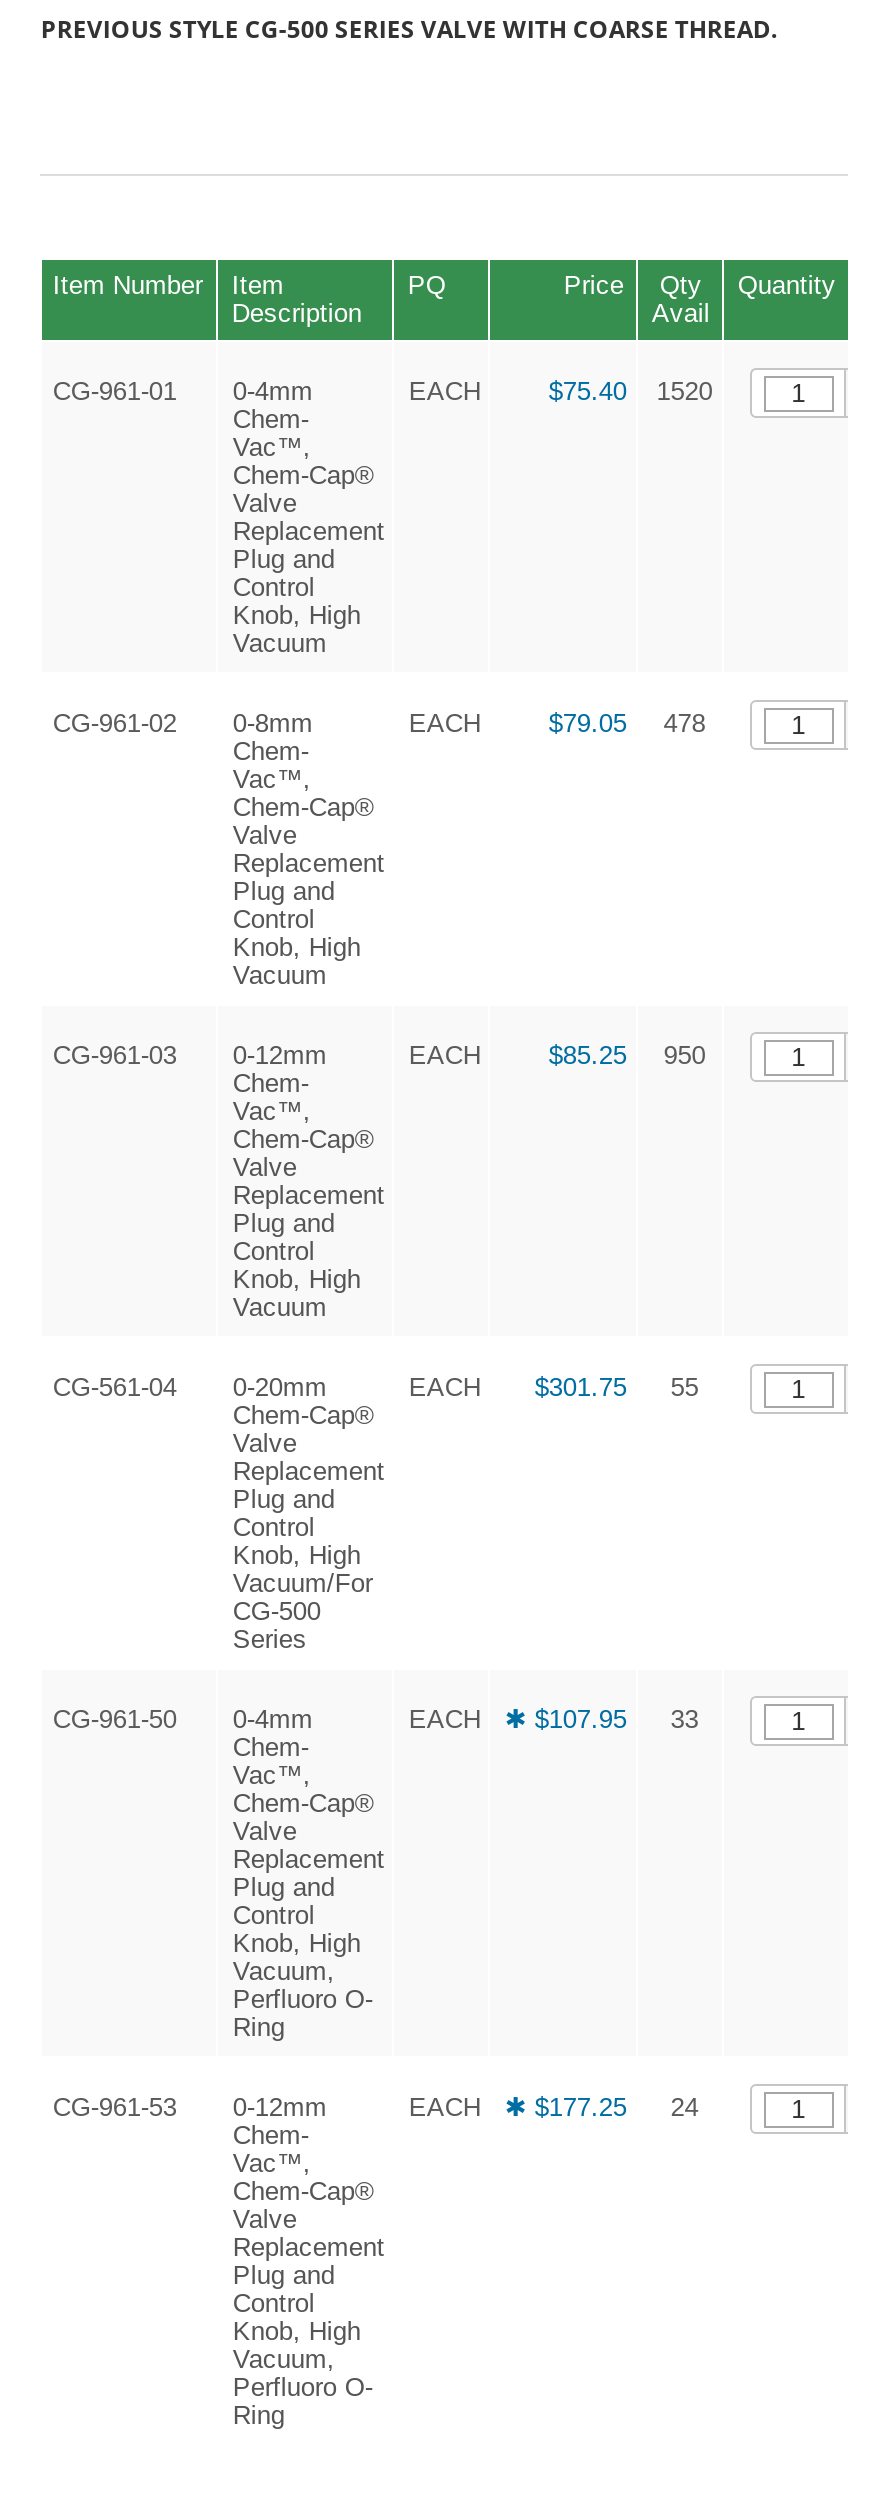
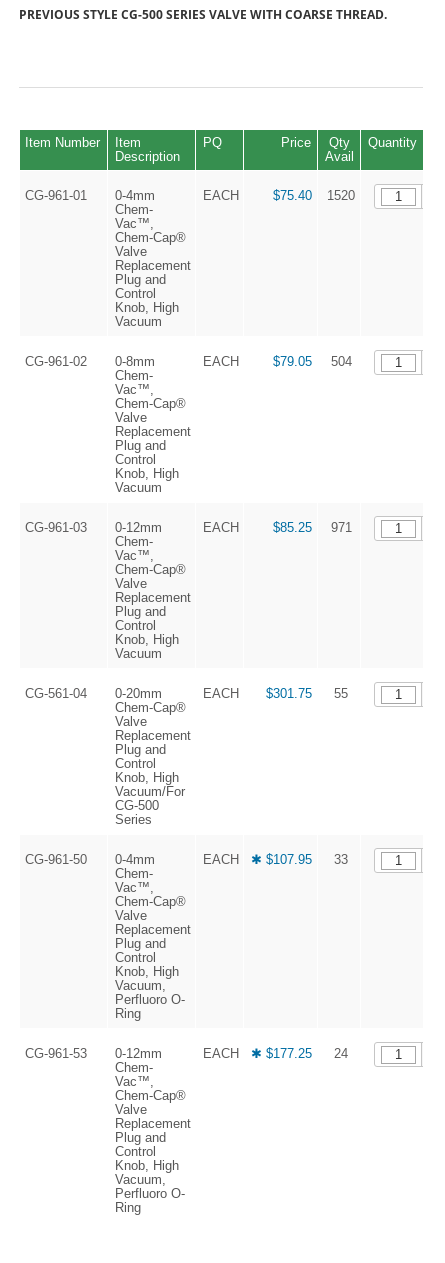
- $79.05 478
+ $79.05 504

- $85.25 950
+ $85.25 971
